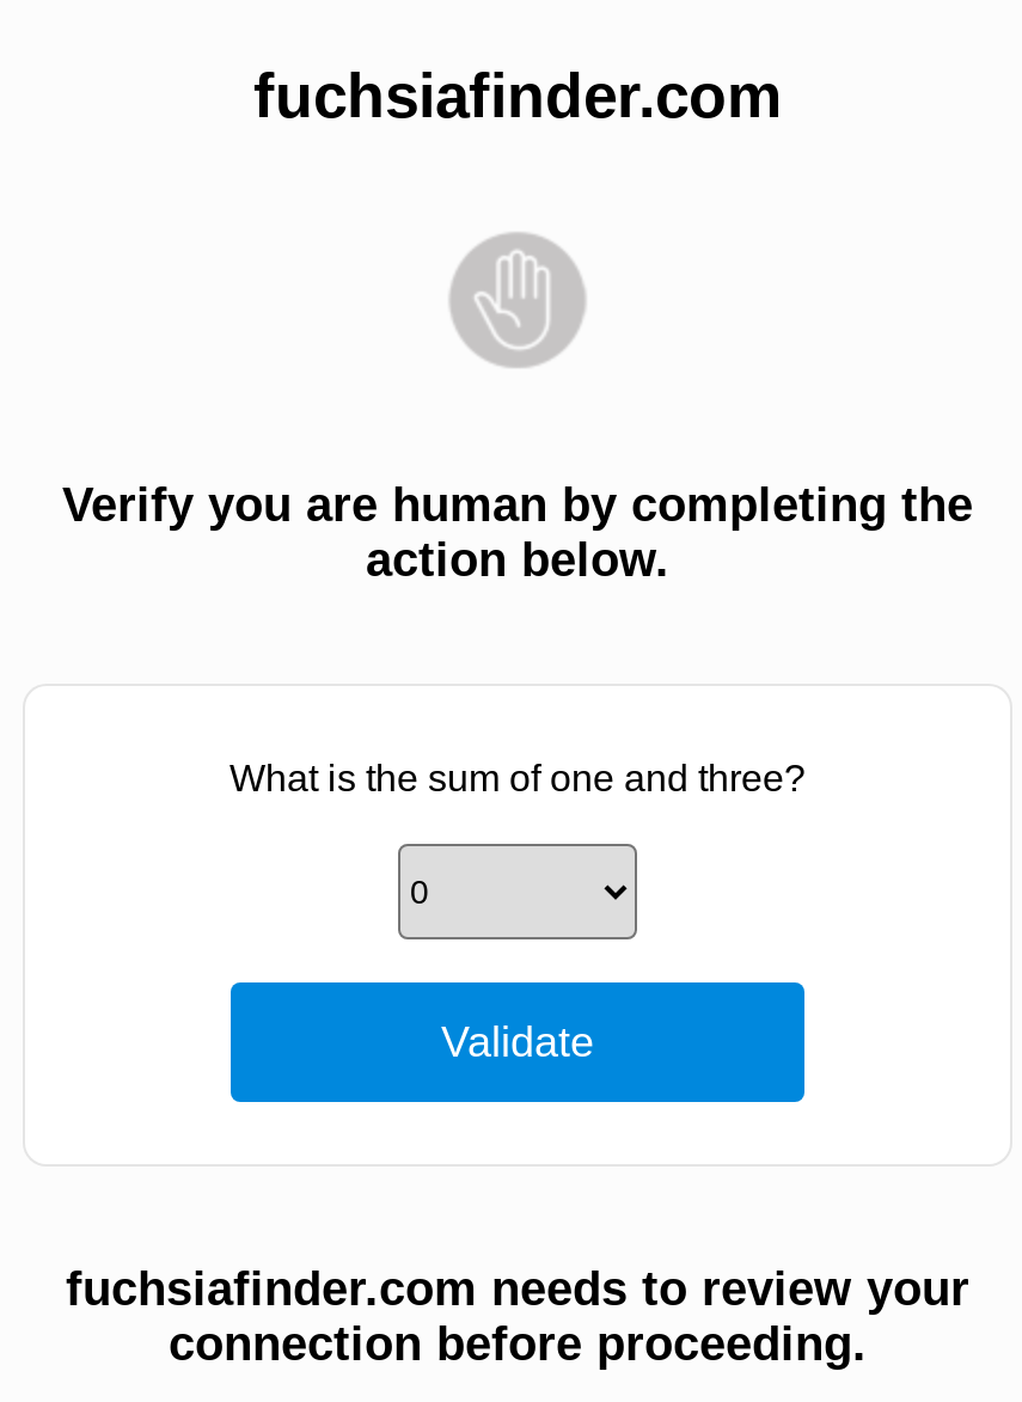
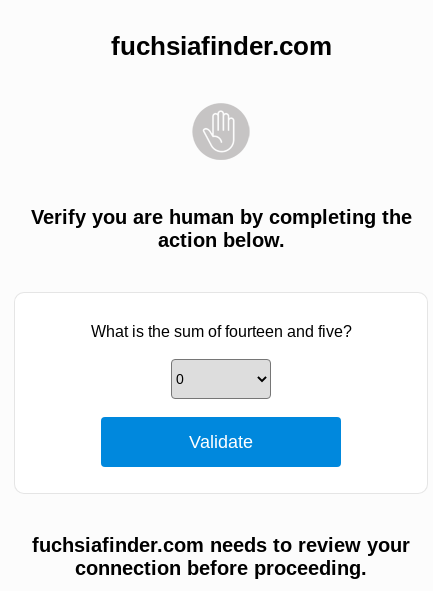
- What is the sum of one and three?
+ What is the sum of fourteen and five?
